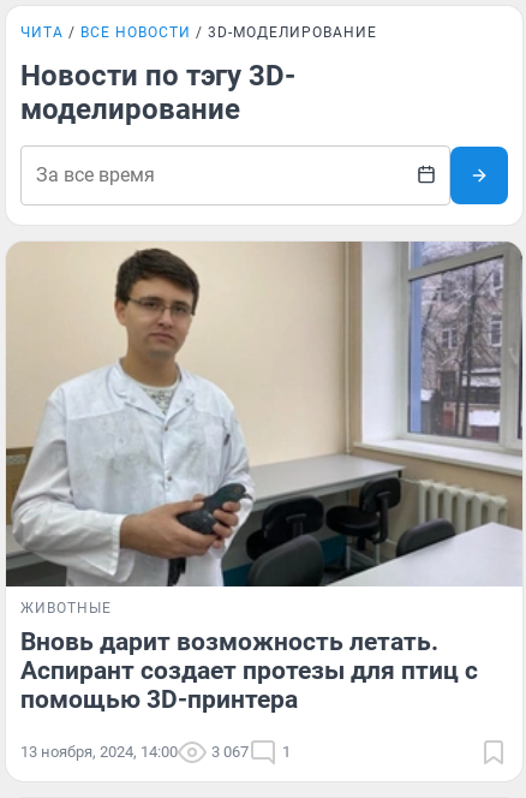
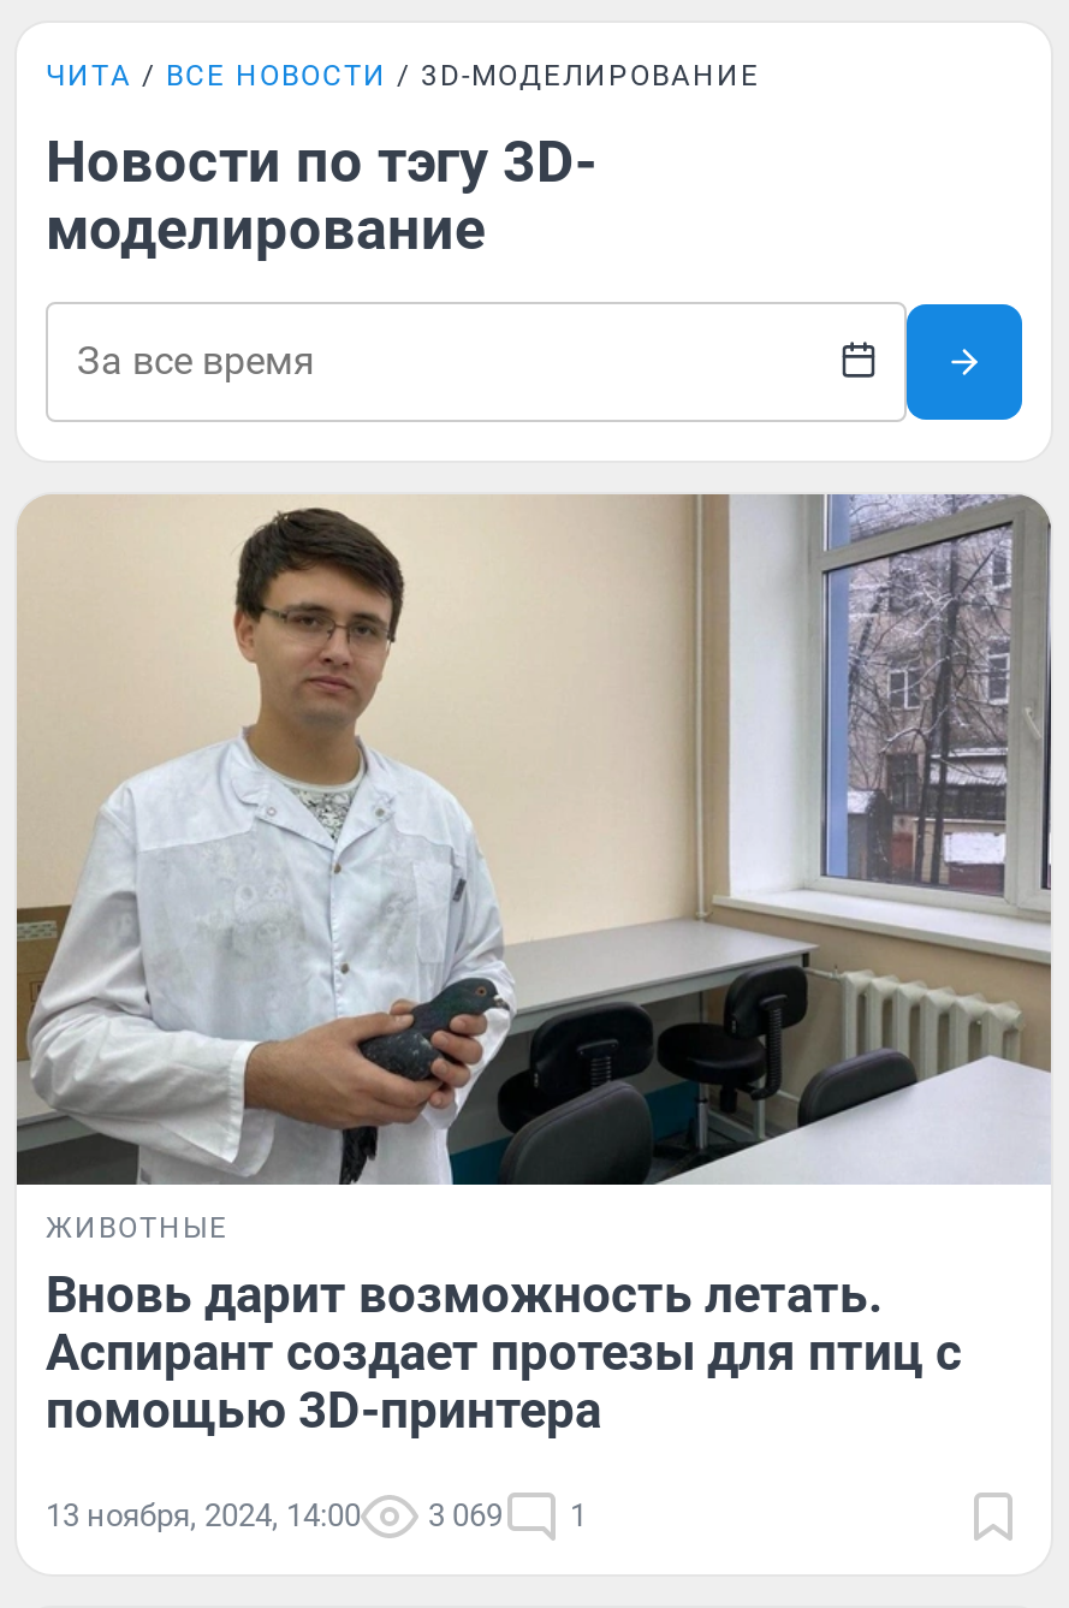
- 13 ноября, 2024, 14:00 3 067 1
+ 13 ноября, 2024, 14:00 3 069 1
